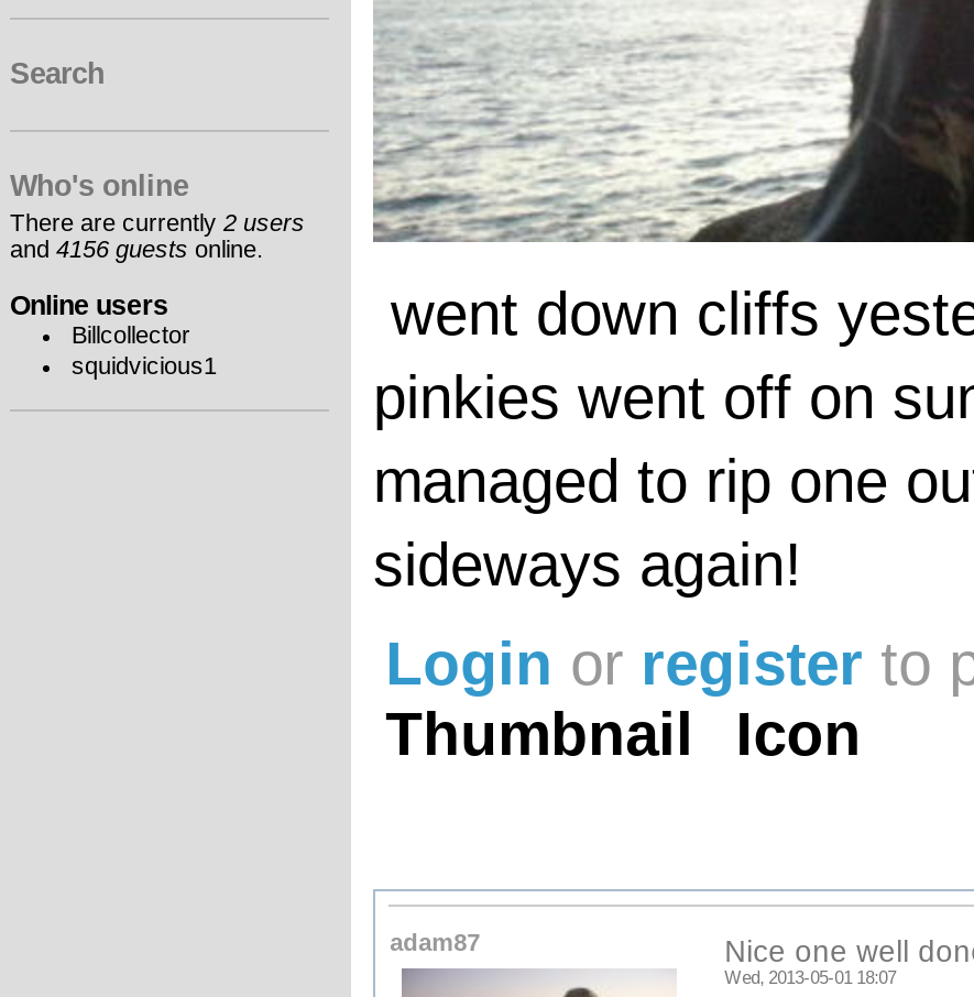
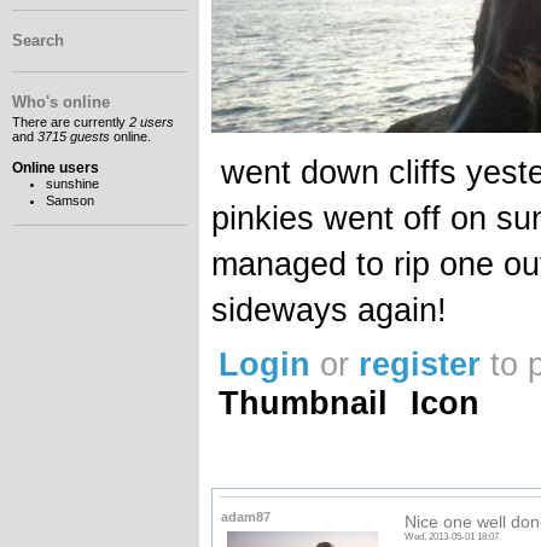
- and 4156 guests online.
+ and 3715 guests online.

- Billcollector
- squidvicious1
+ sunshine
+ Samson
